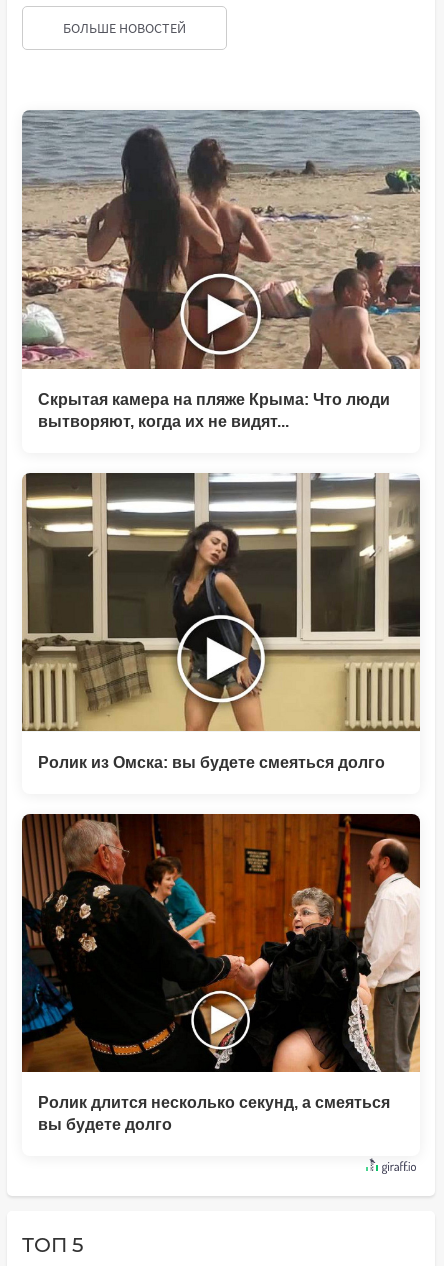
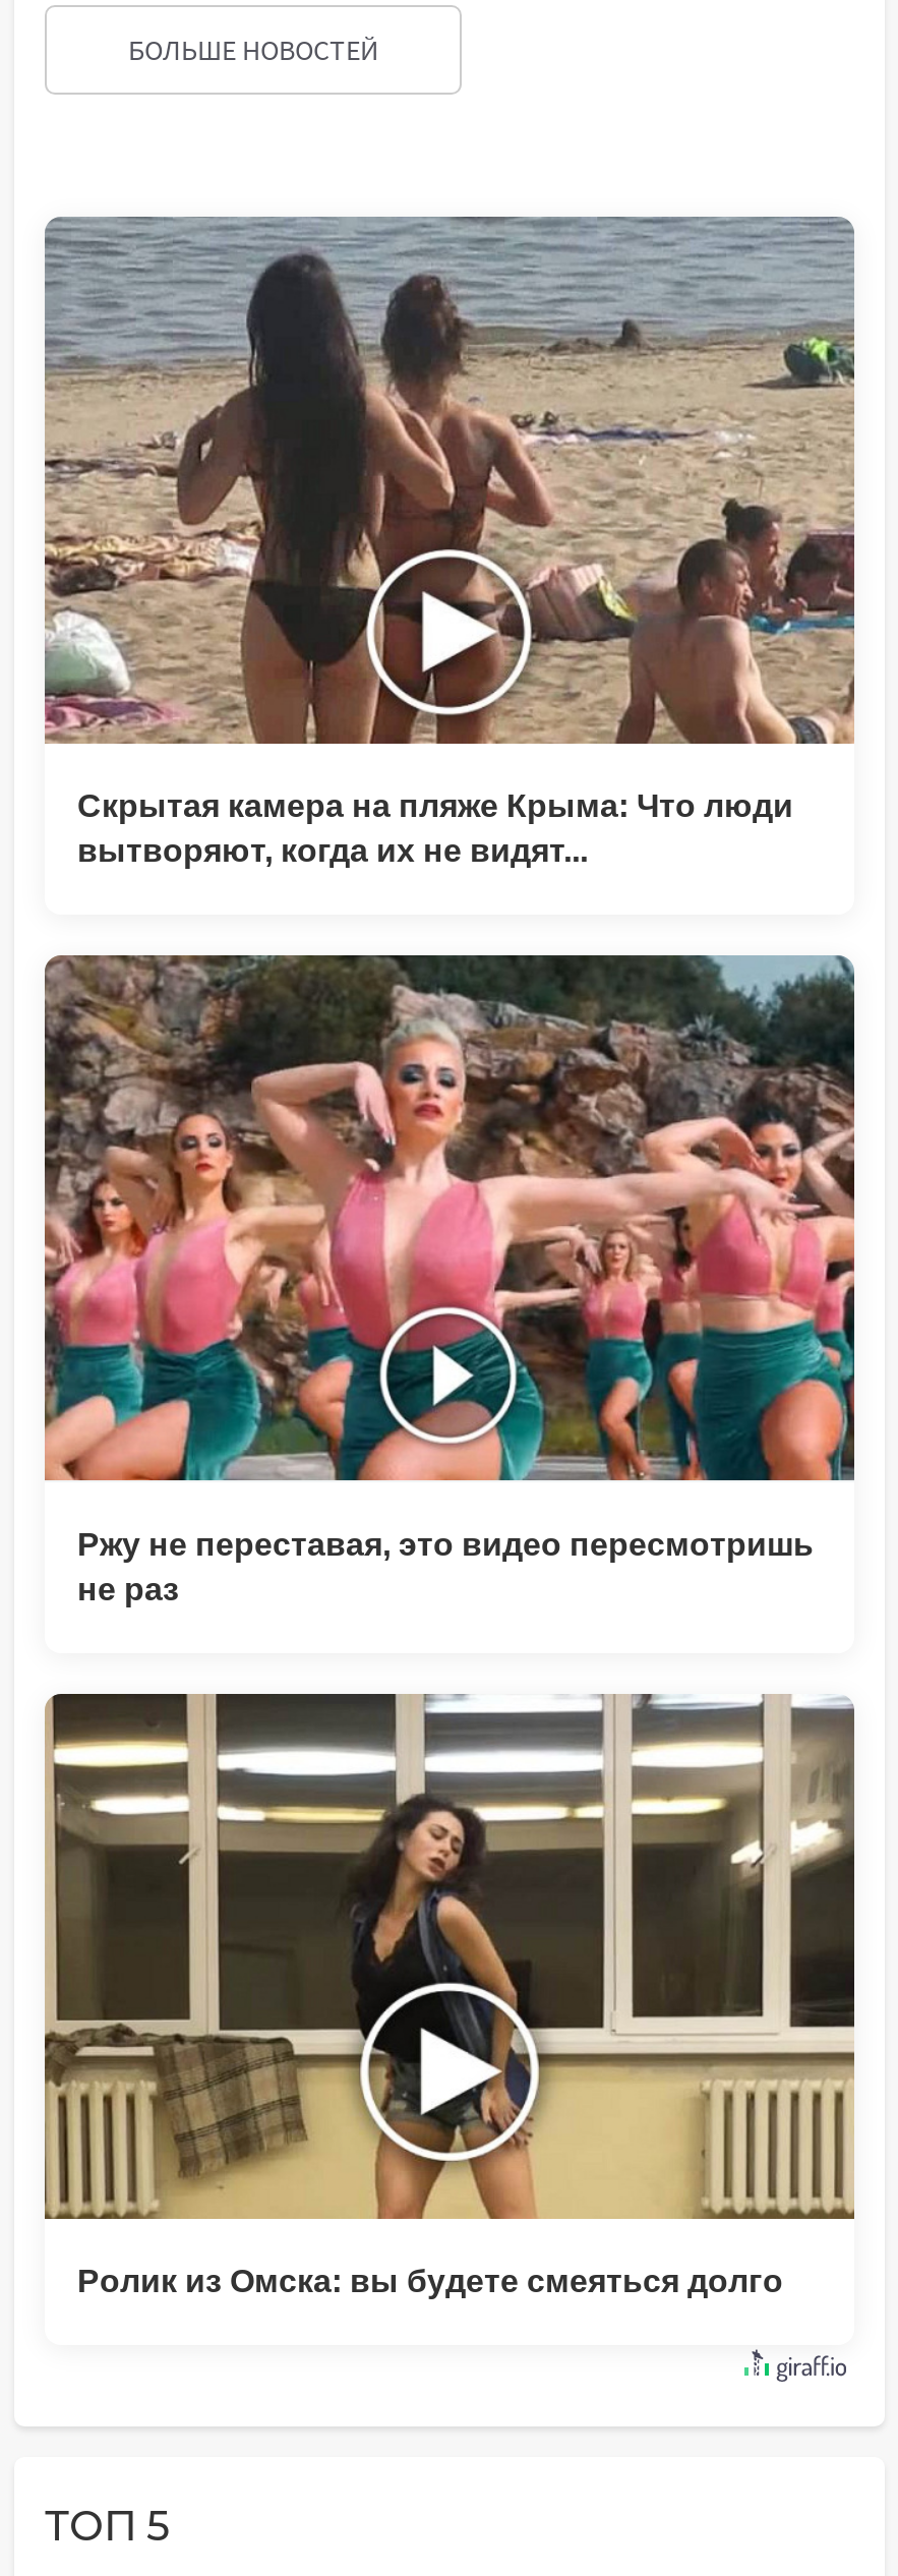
+ [image]
+ Ржу не переставая, это видео пересмотришь
+ не раз

moved down: [image] | Ролик из Омска: вы будете смеяться долго

- [image]
- Ролик длится несколько секунд, а смеяться
- вы будете долго
